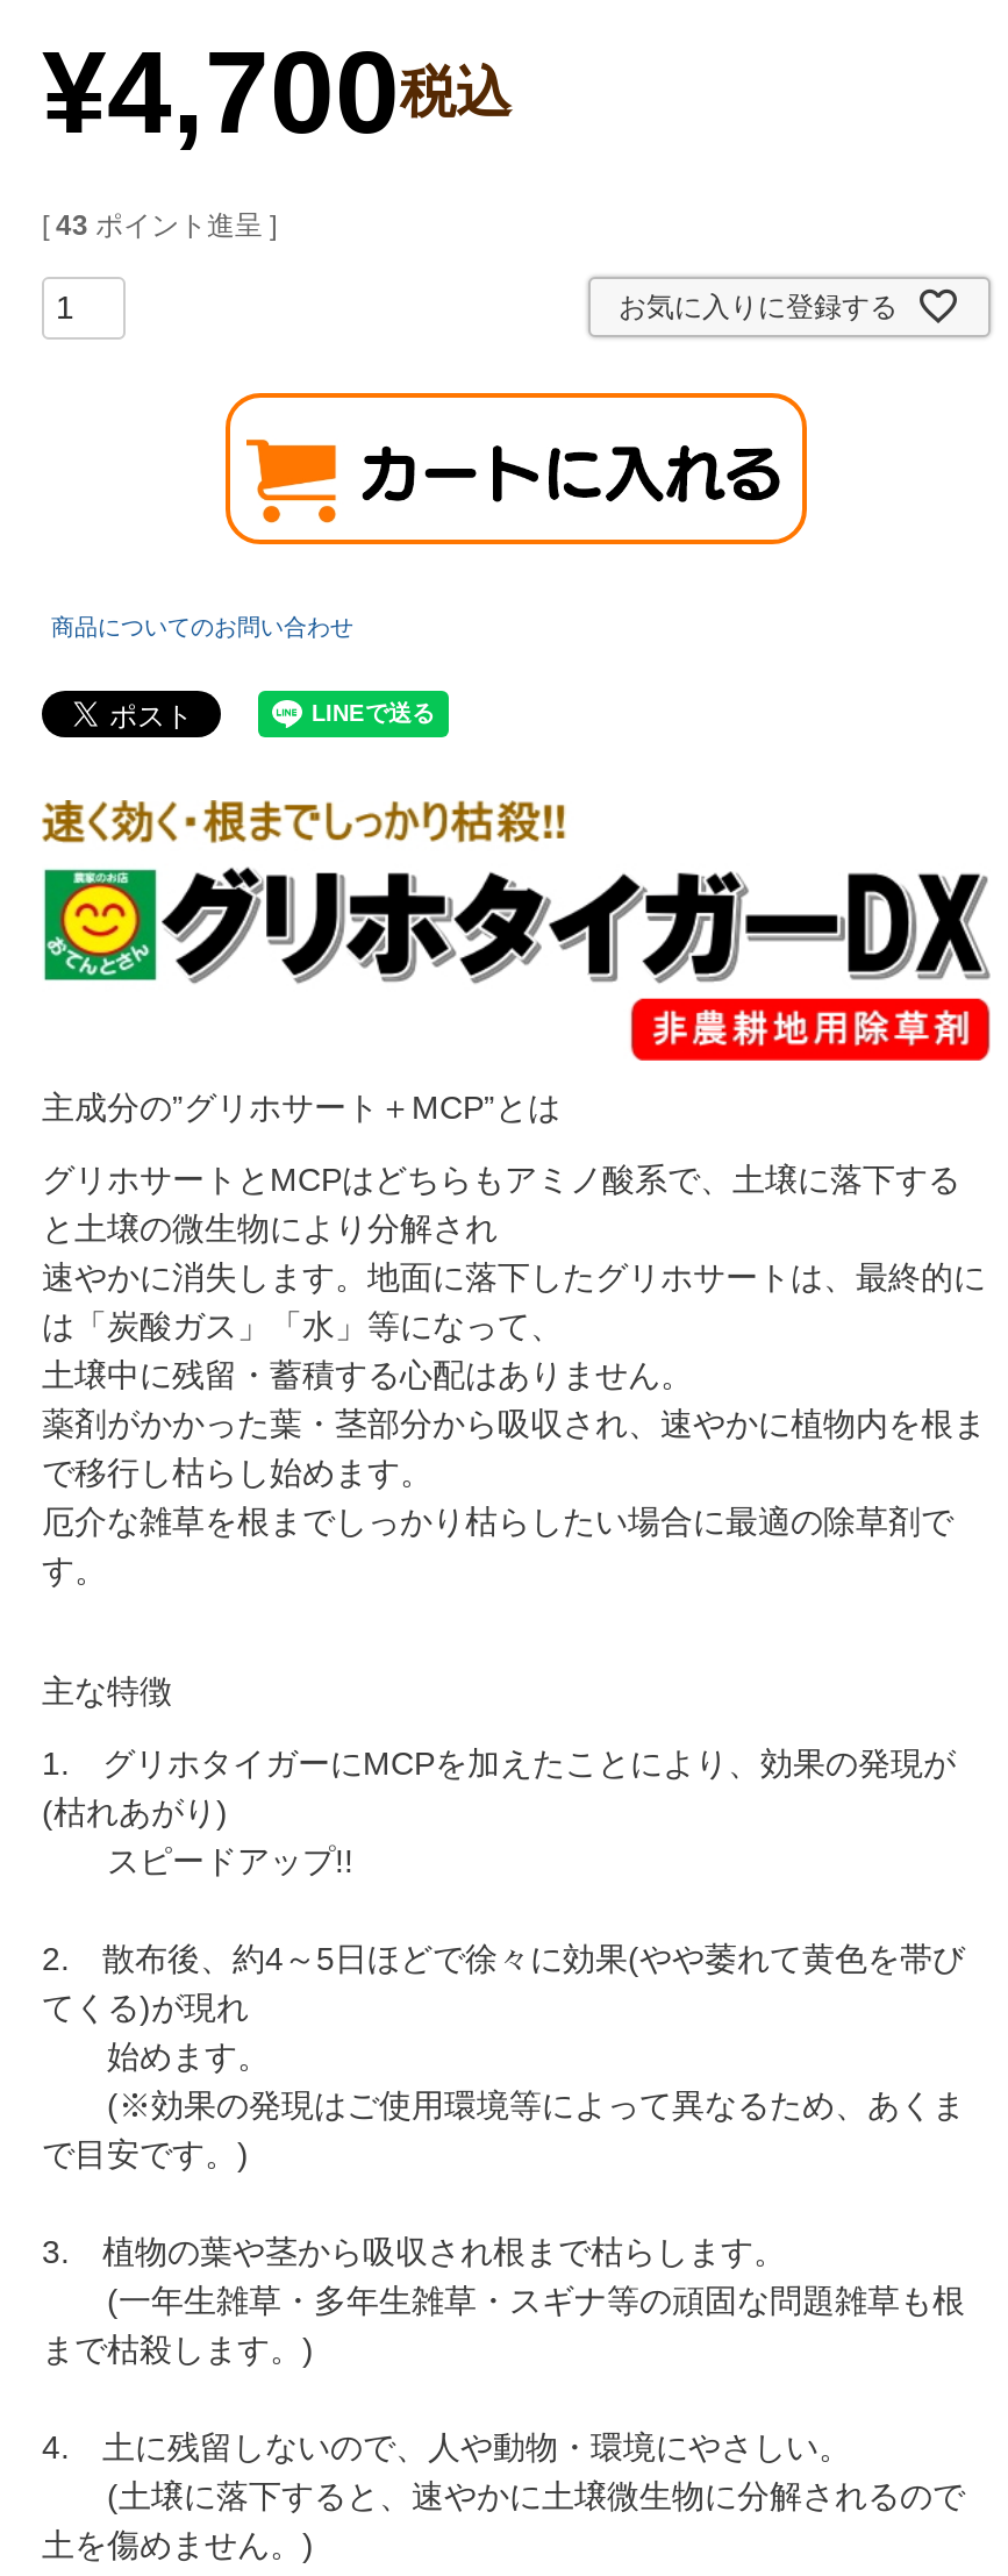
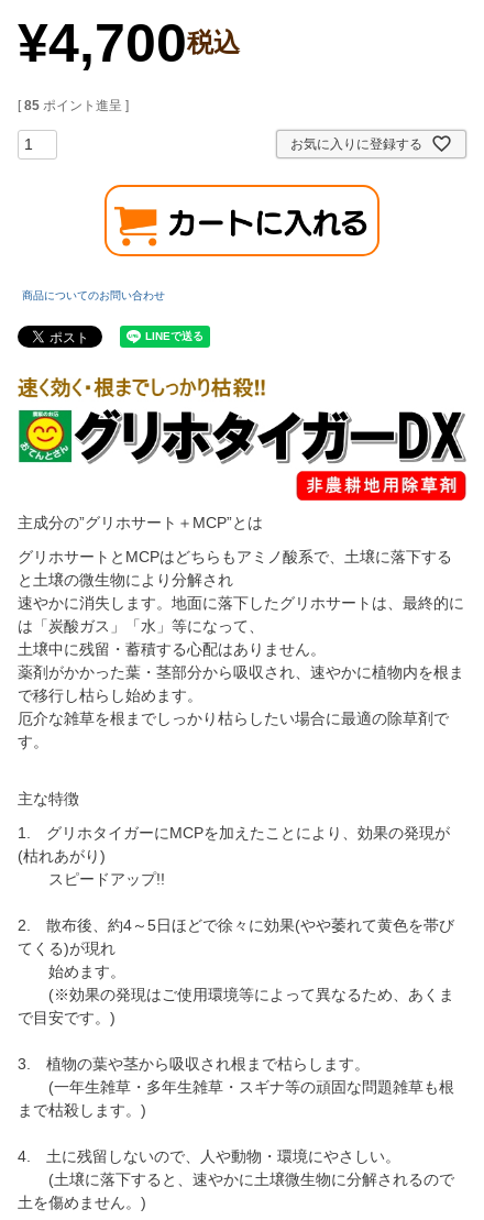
- [ 43 ポイント進呈 ]
+ [ 85 ポイント進呈 ]
